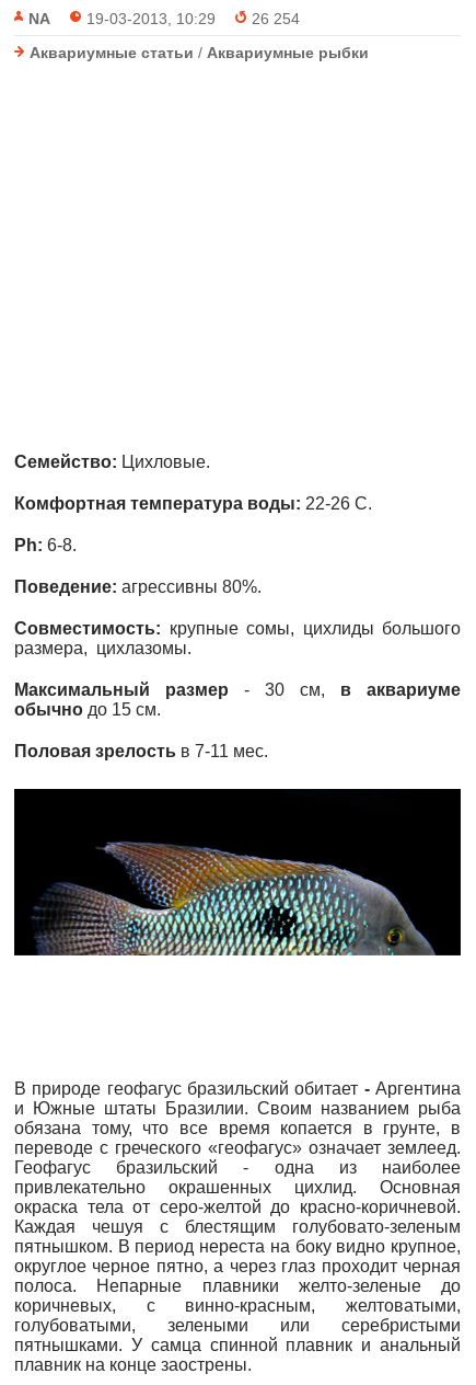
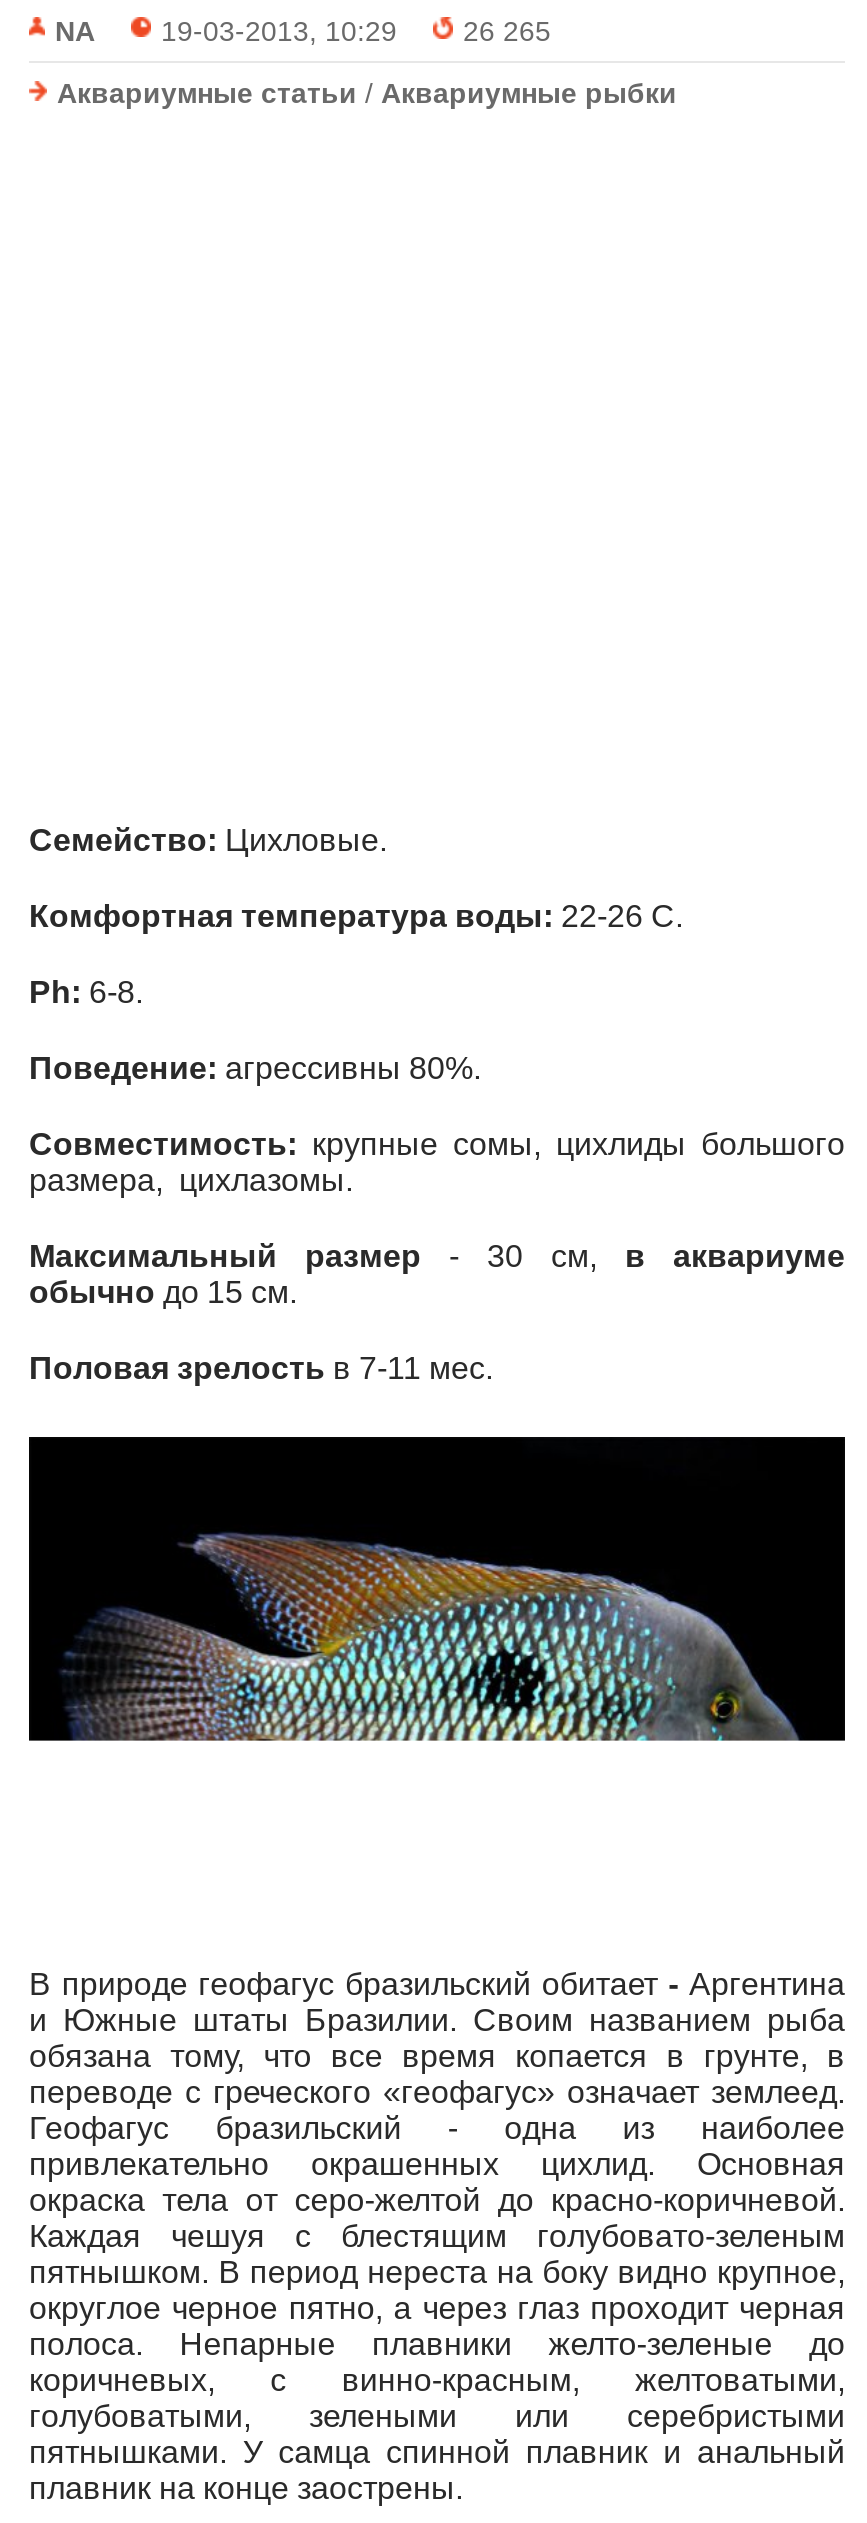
- 26 254
+ 26 265
